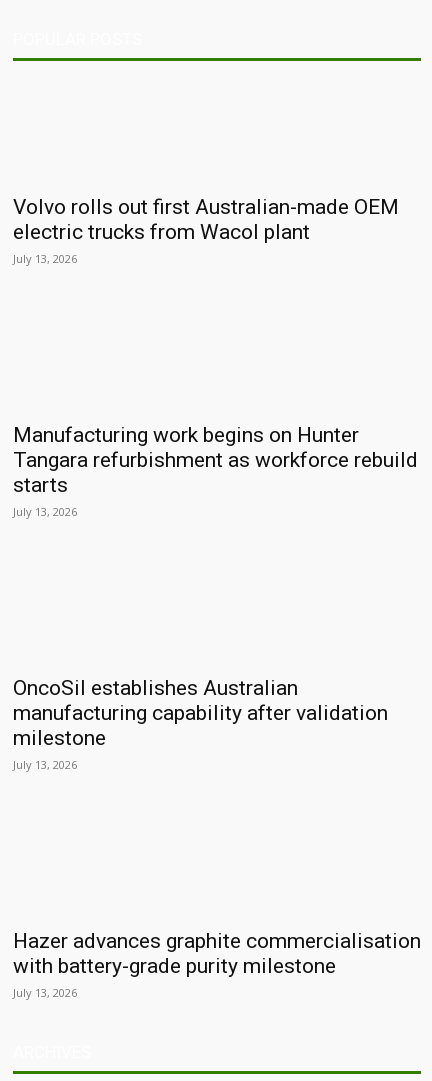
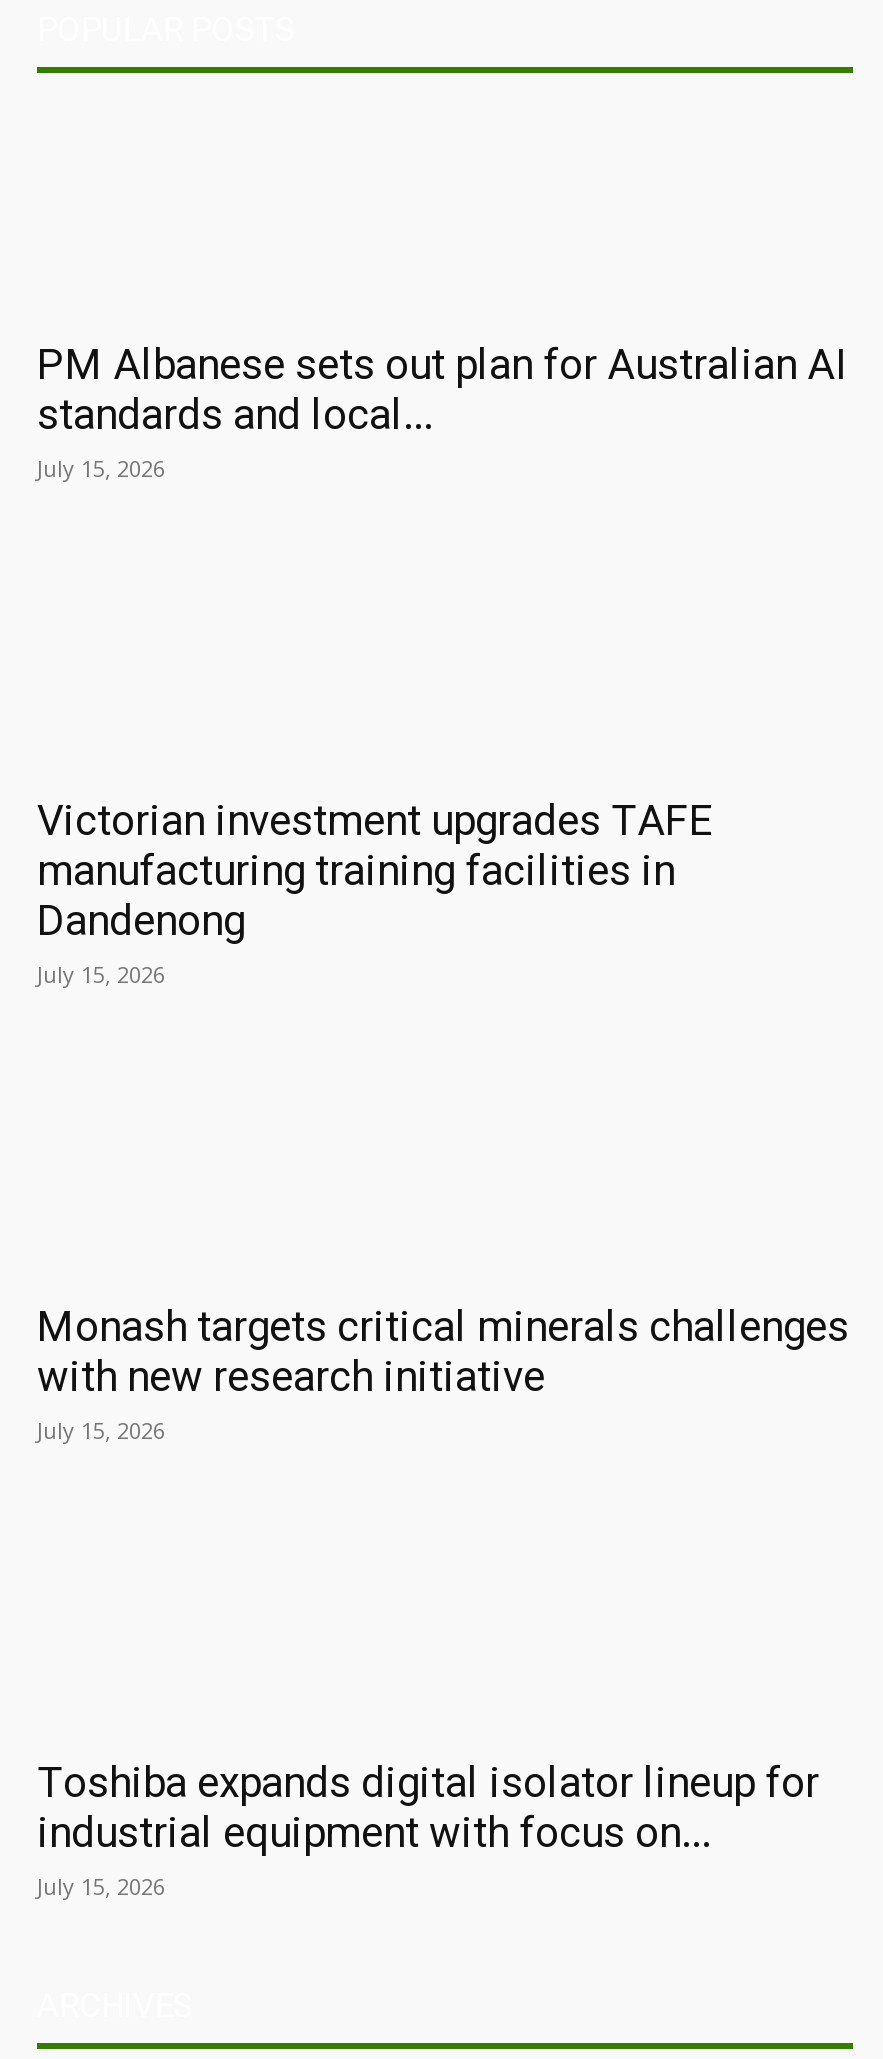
- Volvo rolls out first Australian-made OEM
- electric trucks from Wacol plant
- July 13, 2026
+ PM Albanese sets out plan for Australian AI
+ standards and local...
+ July 15, 2026

- Manufacturing work begins on Hunter
- Tangara refurbishment as workforce rebuild
- starts
- July 13, 2026
+ Victorian investment upgrades TAFE
+ manufacturing training facilities in
+ Dandenong
+ July 15, 2026

- OncoSil establishes Australian
- manufacturing capability after validation
- milestone
- July 13, 2026
+ Monash targets critical minerals challenges
+ with new research initiative
+ July 15, 2026

- Hazer advances graphite commercialisation
- with battery-grade purity milestone
- July 13, 2026
+ Toshiba expands digital isolator lineup for
+ industrial equipment with focus on...
+ July 15, 2026
